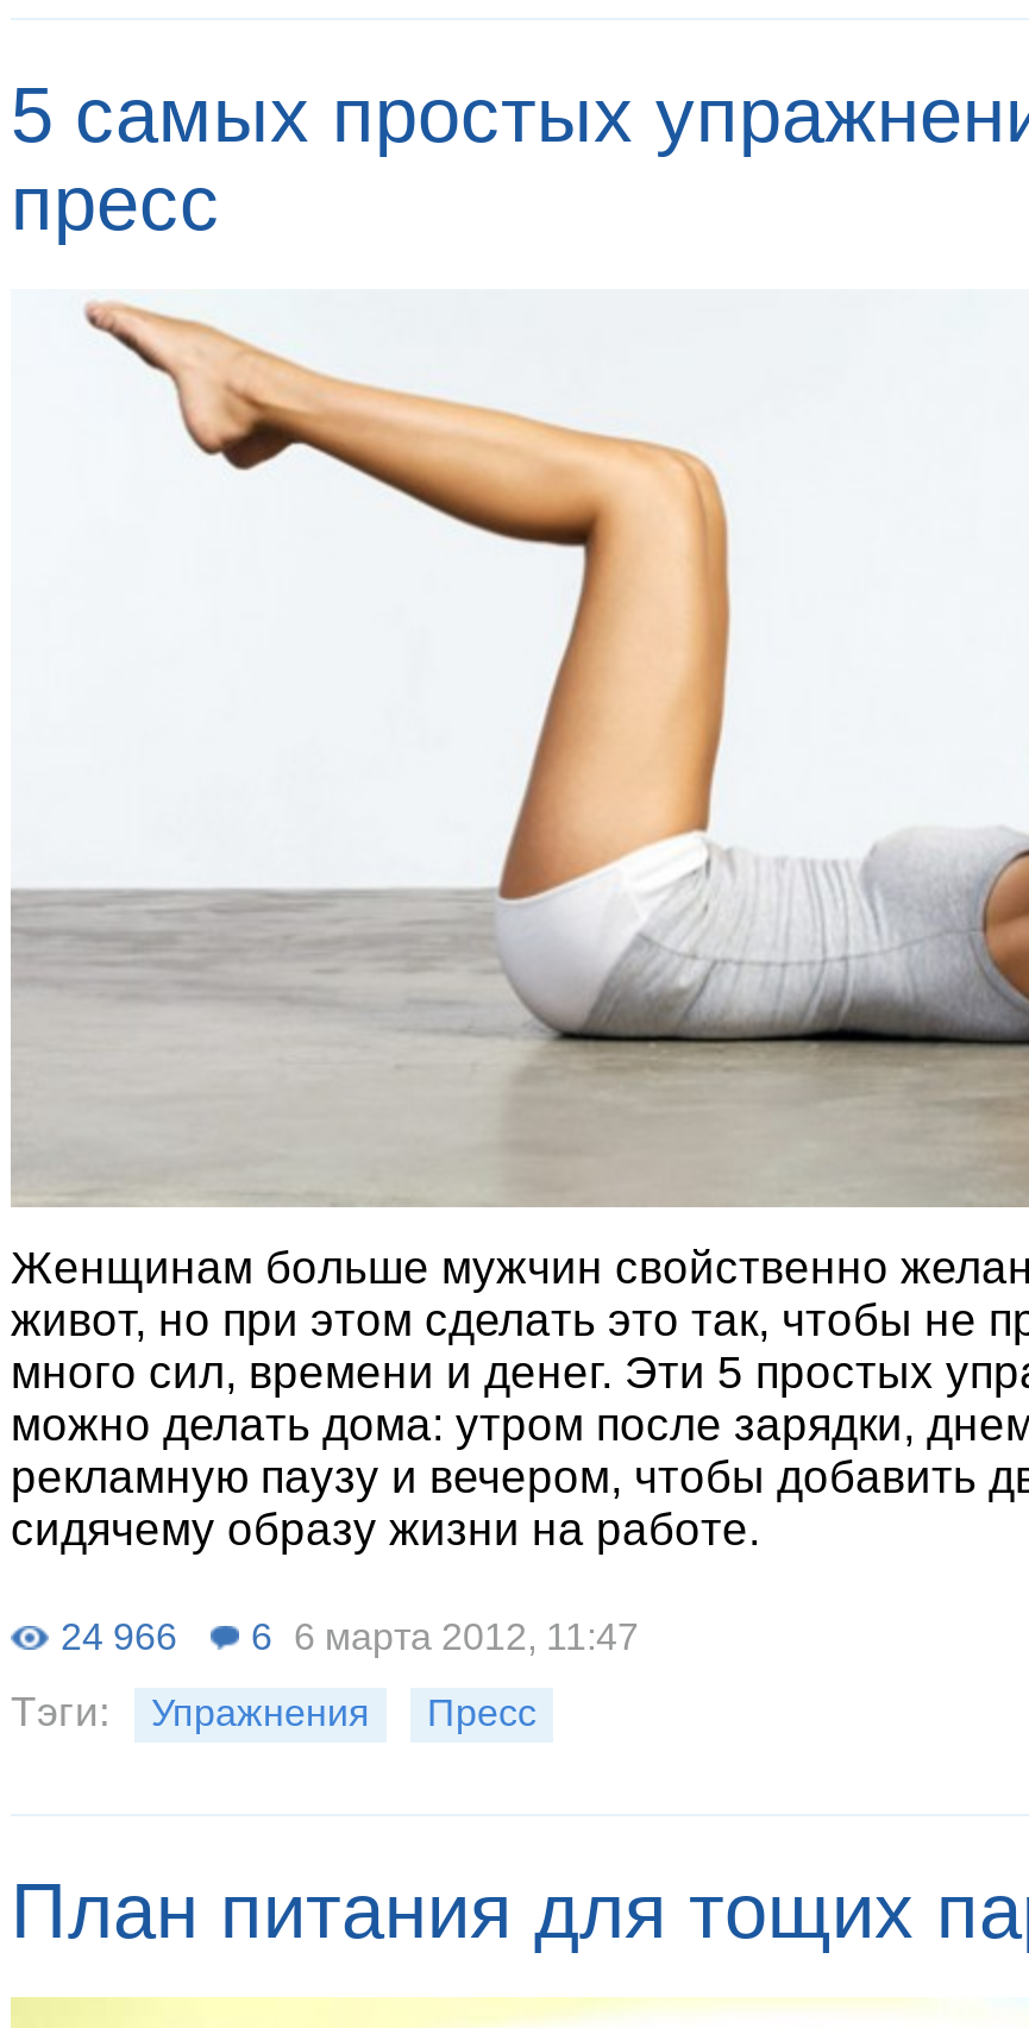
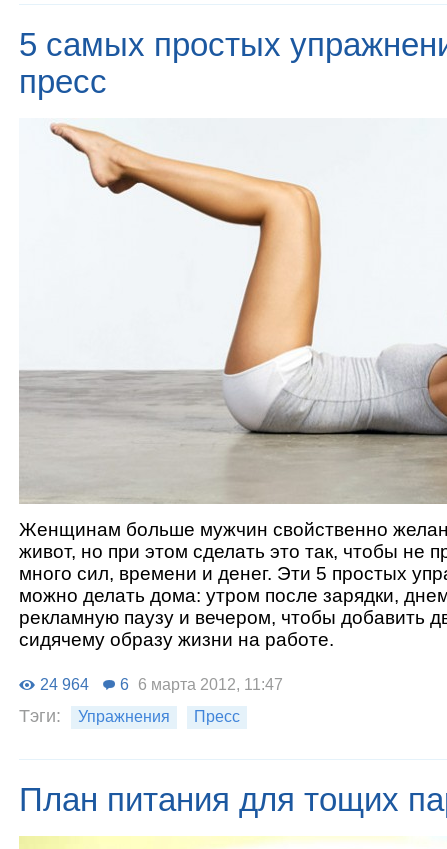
- 24 966
+ 24 964
